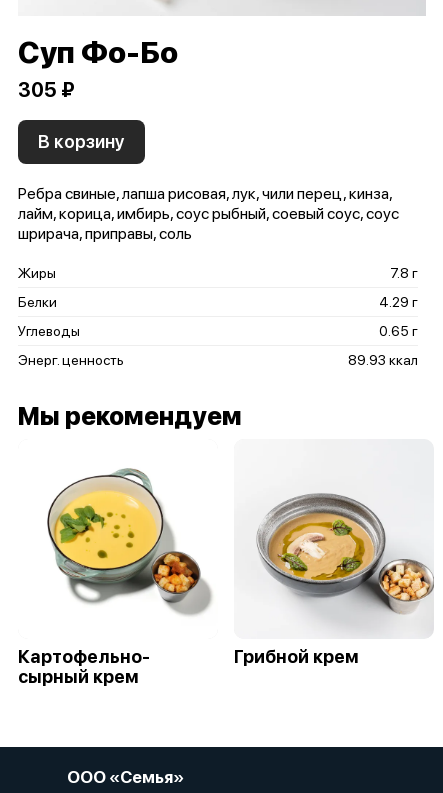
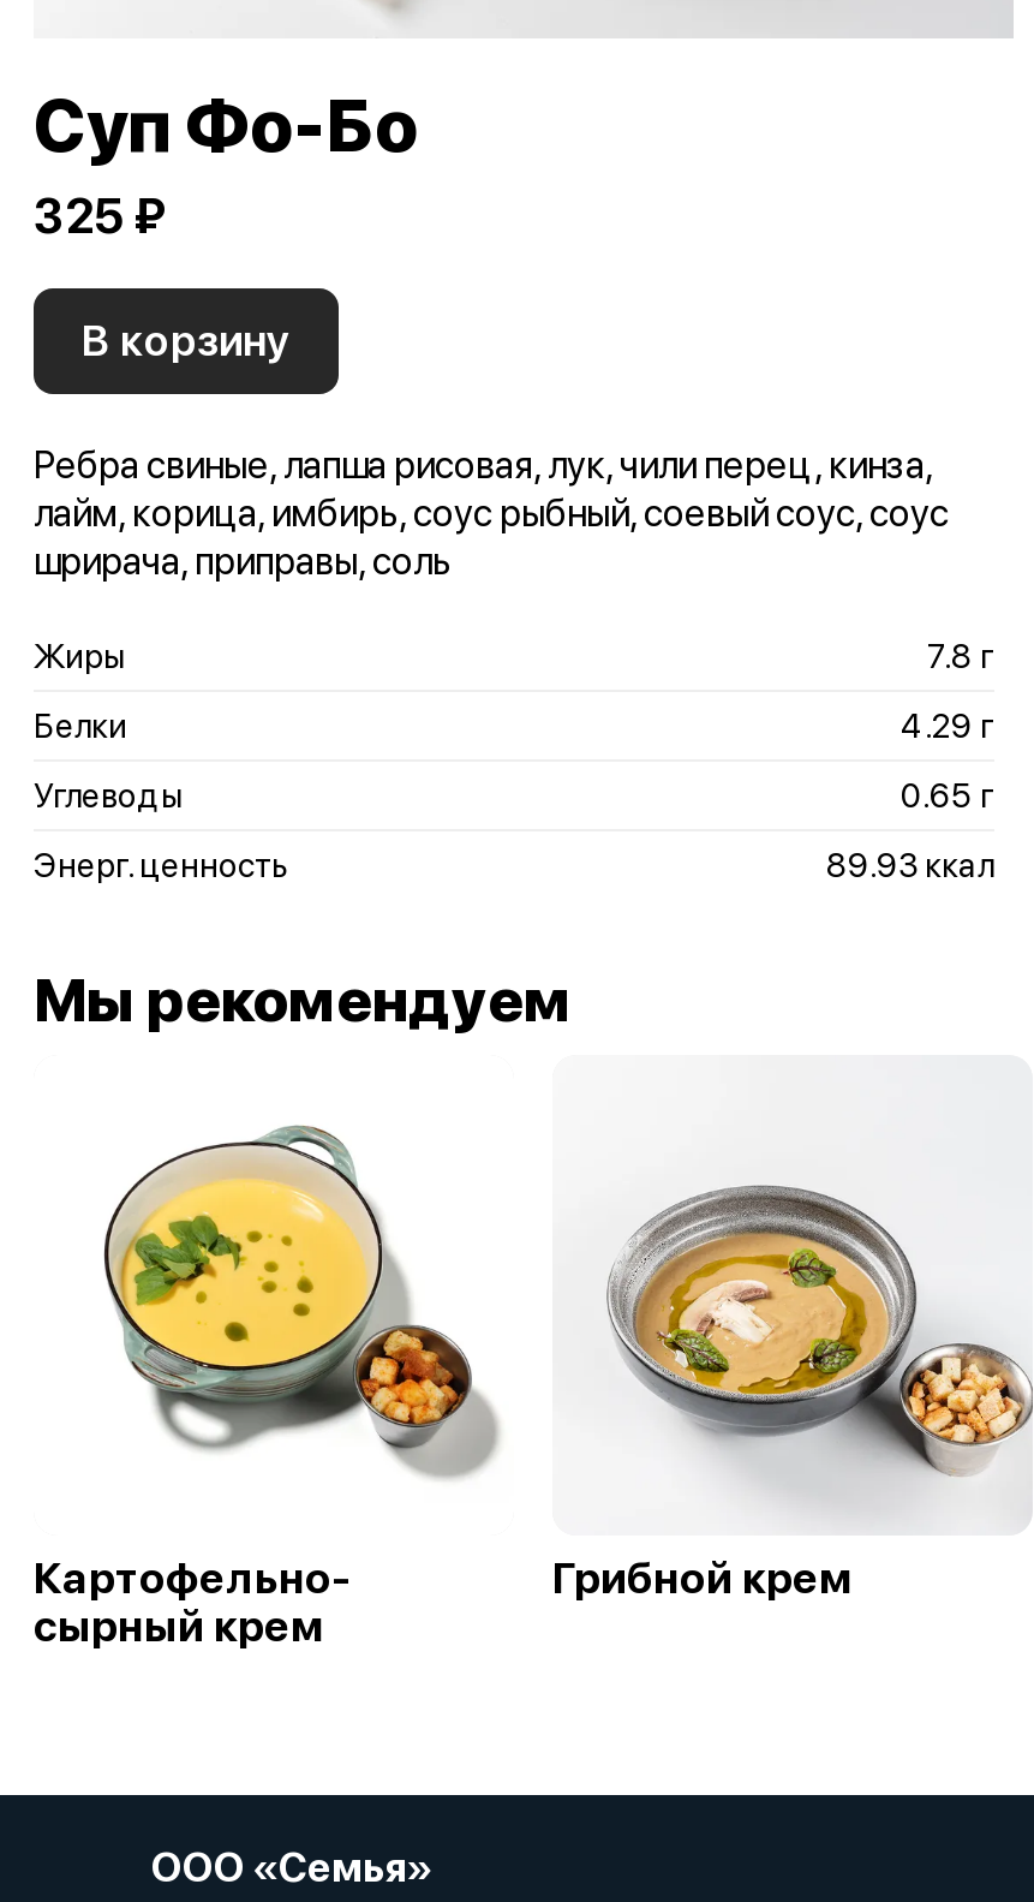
- 305 ₽
+ 325 ₽
